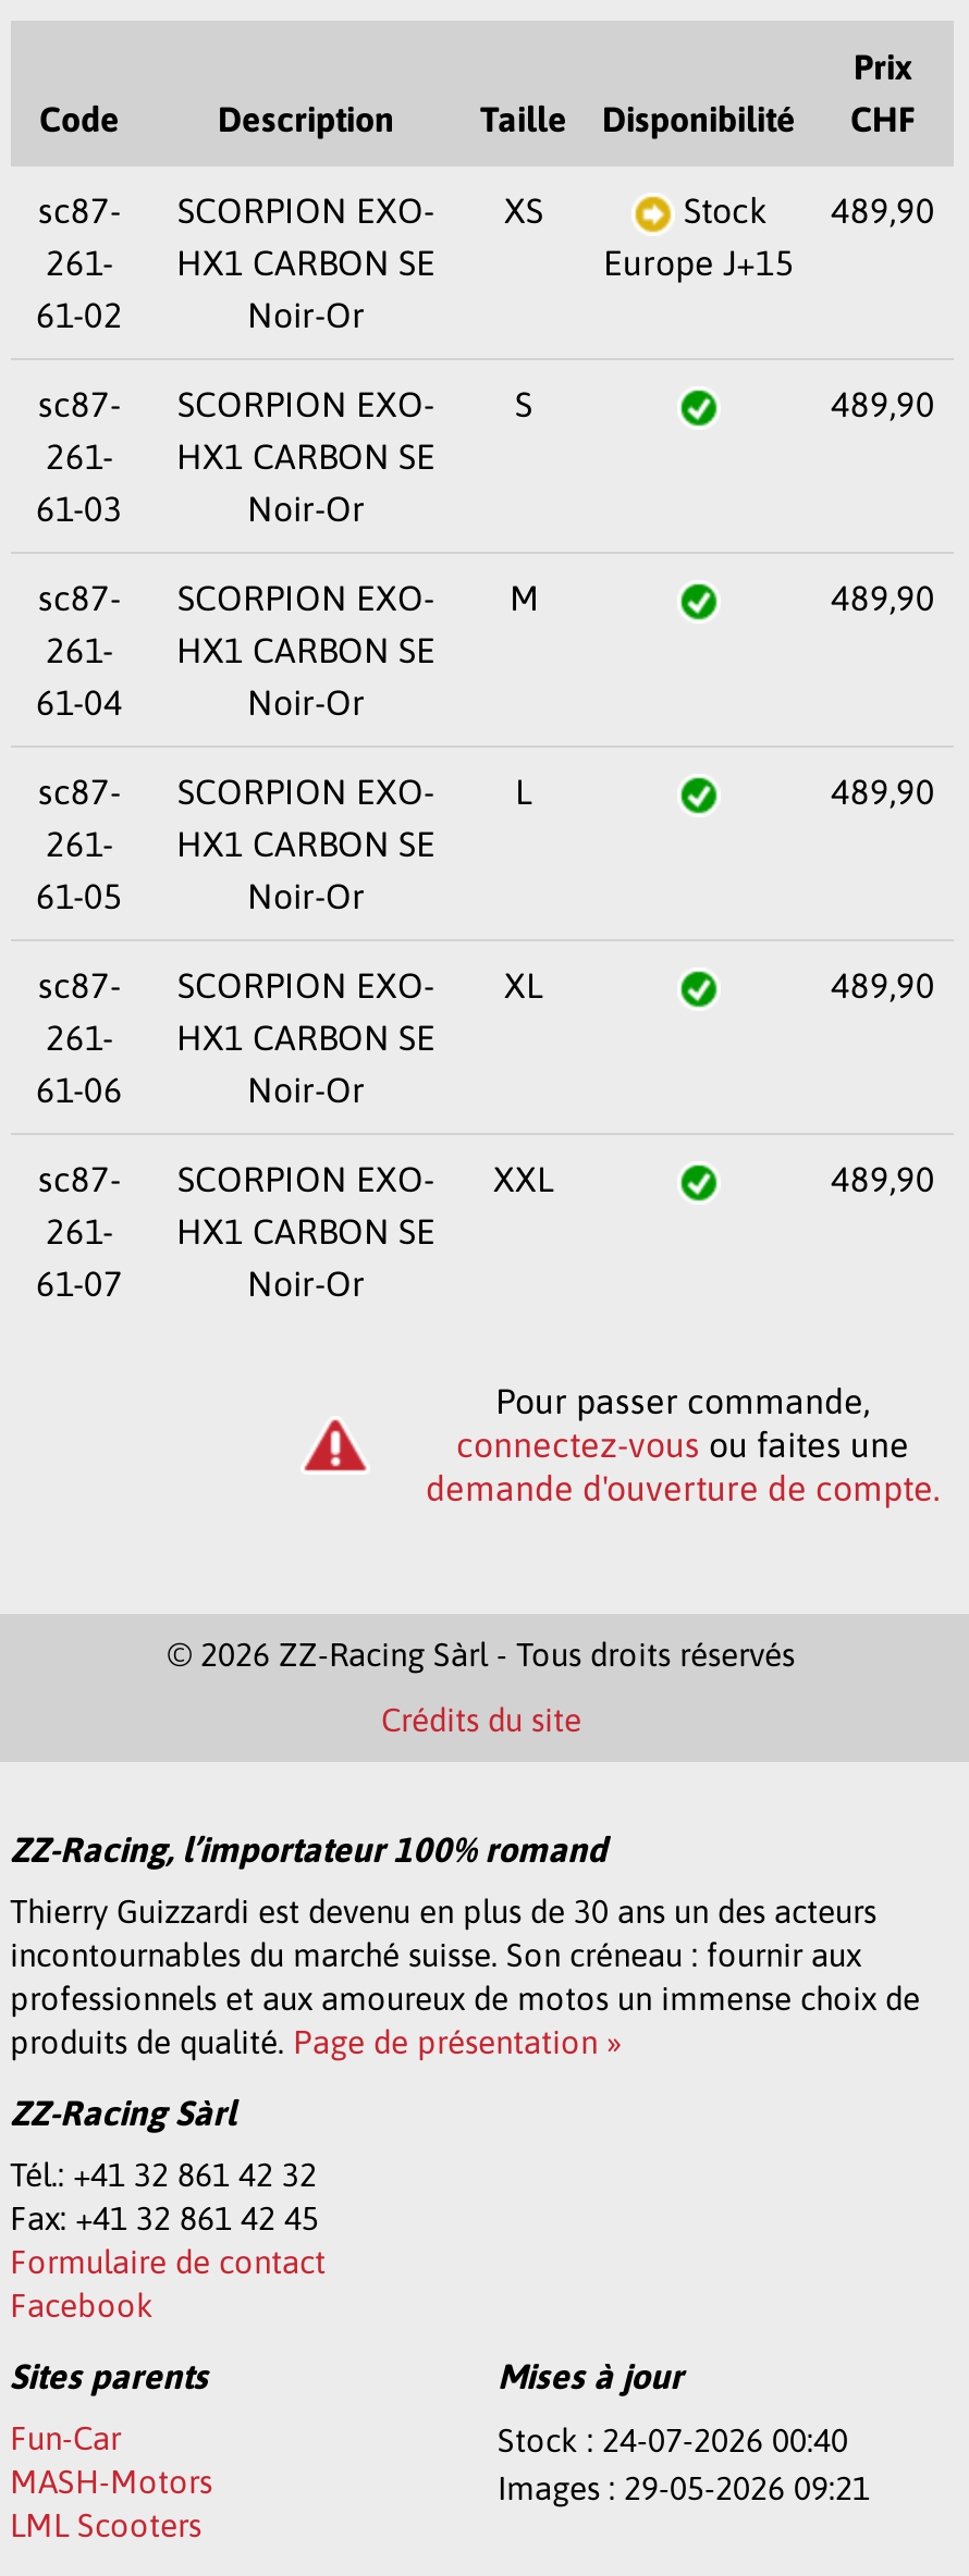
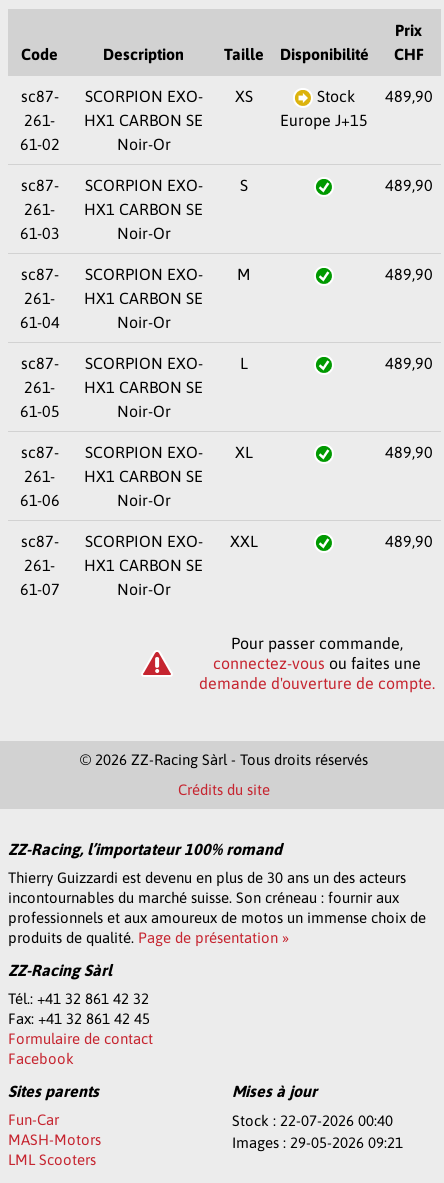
- Stock : 24-07-2026 00:40
+ Stock : 22-07-2026 00:40
